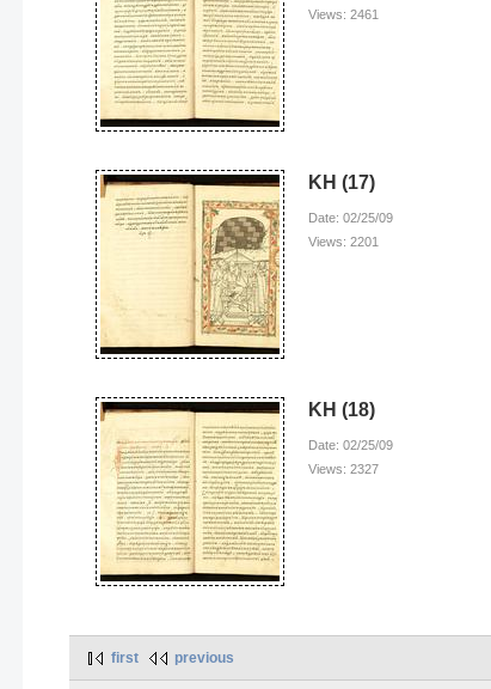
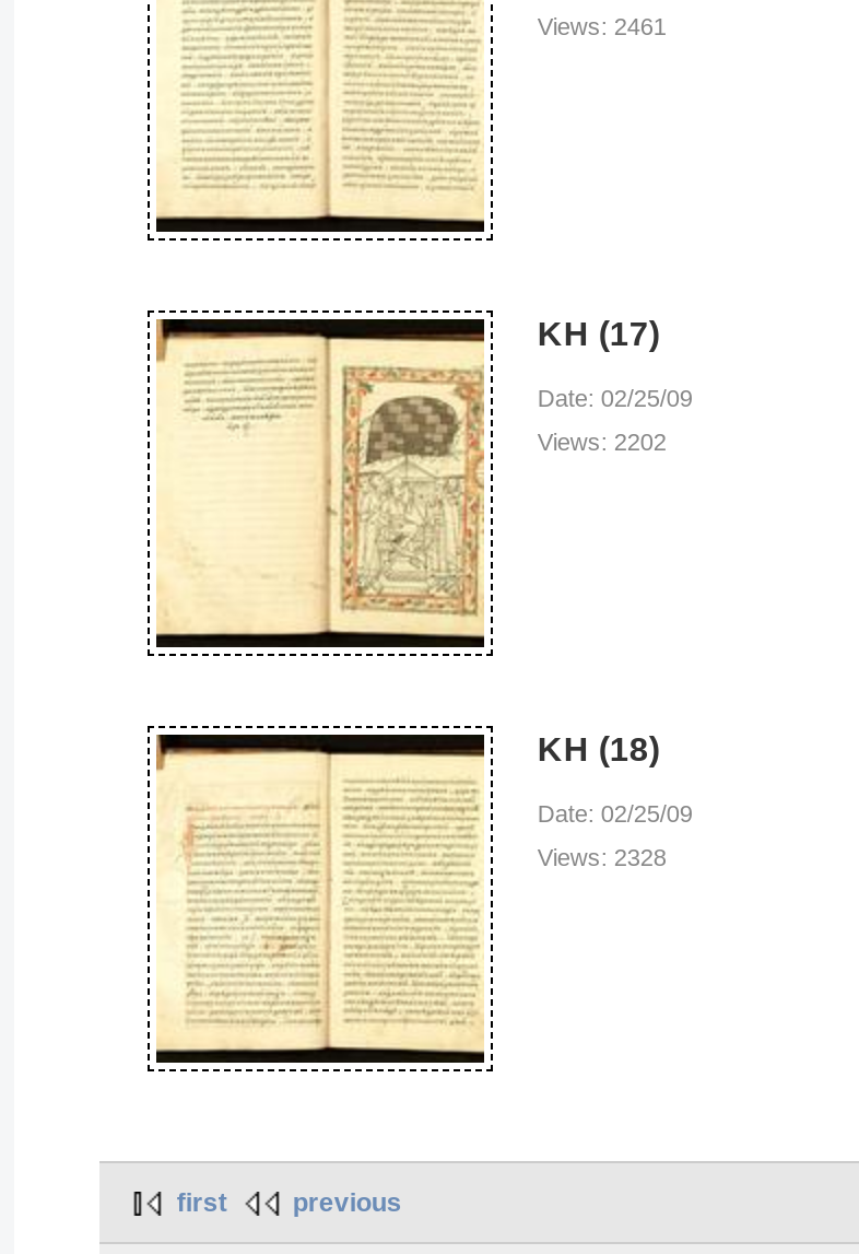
- Views: 2201
+ Views: 2202

- Views: 2327
+ Views: 2328
